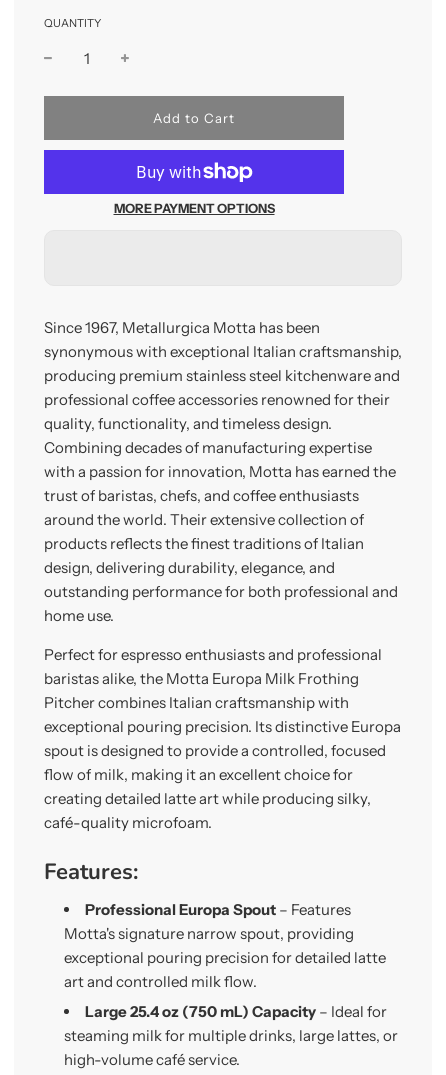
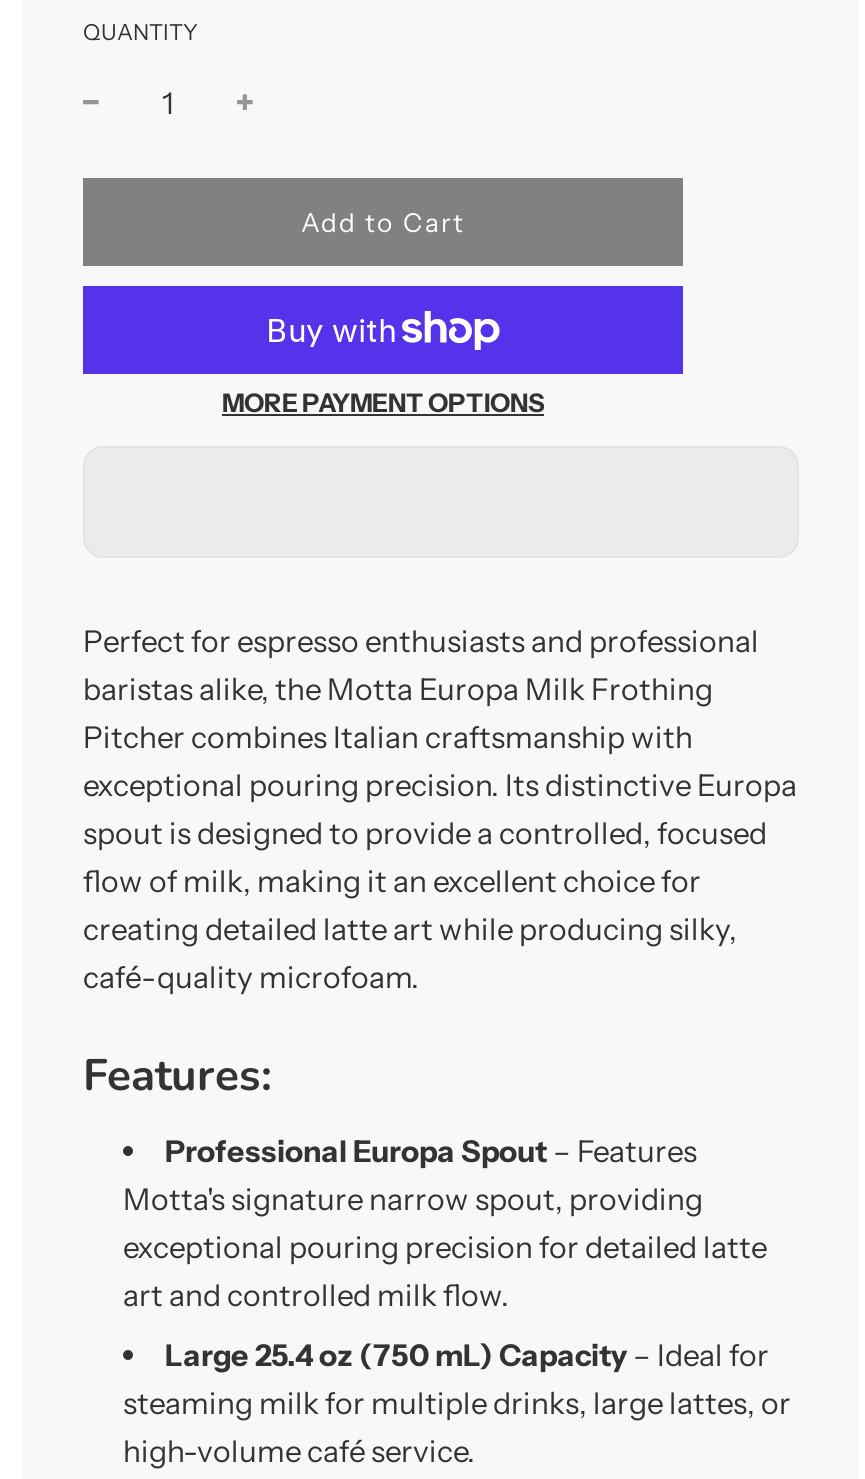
- Since 1967, Metallurgica Motta has been
- synonymous with exceptional Italian craftsmanship,
- producing premium stainless steel kitchenware and
- professional coffee accessories renowned for their
- quality, functionality, and timeless design.
- Combining decades of manufacturing expertise
- with a passion for innovation, Motta has earned the
- trust of baristas, chefs, and coffee enthusiasts
- around the world. Their extensive collection of
- products reflects the finest traditions of Italian
- design, delivering durability, elegance, and
- outstanding performance for both professional and
- home use.
